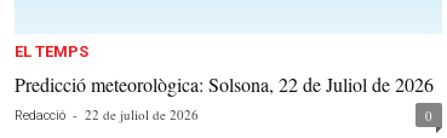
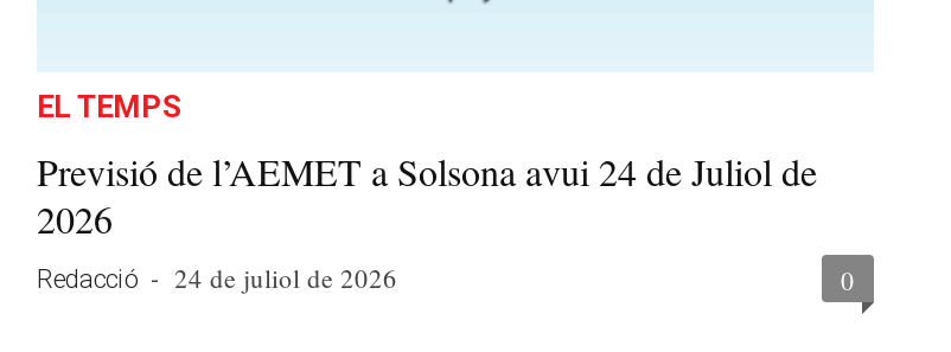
- Predicció meteorològica: Solsona, 22 de Juliol de 2026
- Redacció - 22 de juliol de 2026
+ Previsió de l’AEMET a Solsona avui 24 de Juliol de
+ 2026
+ Redacció - 24 de juliol de 2026
